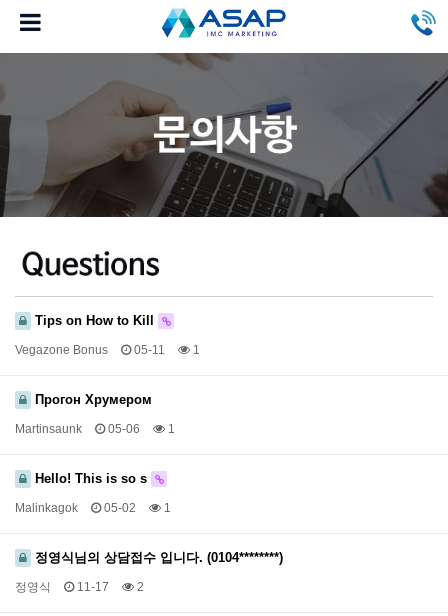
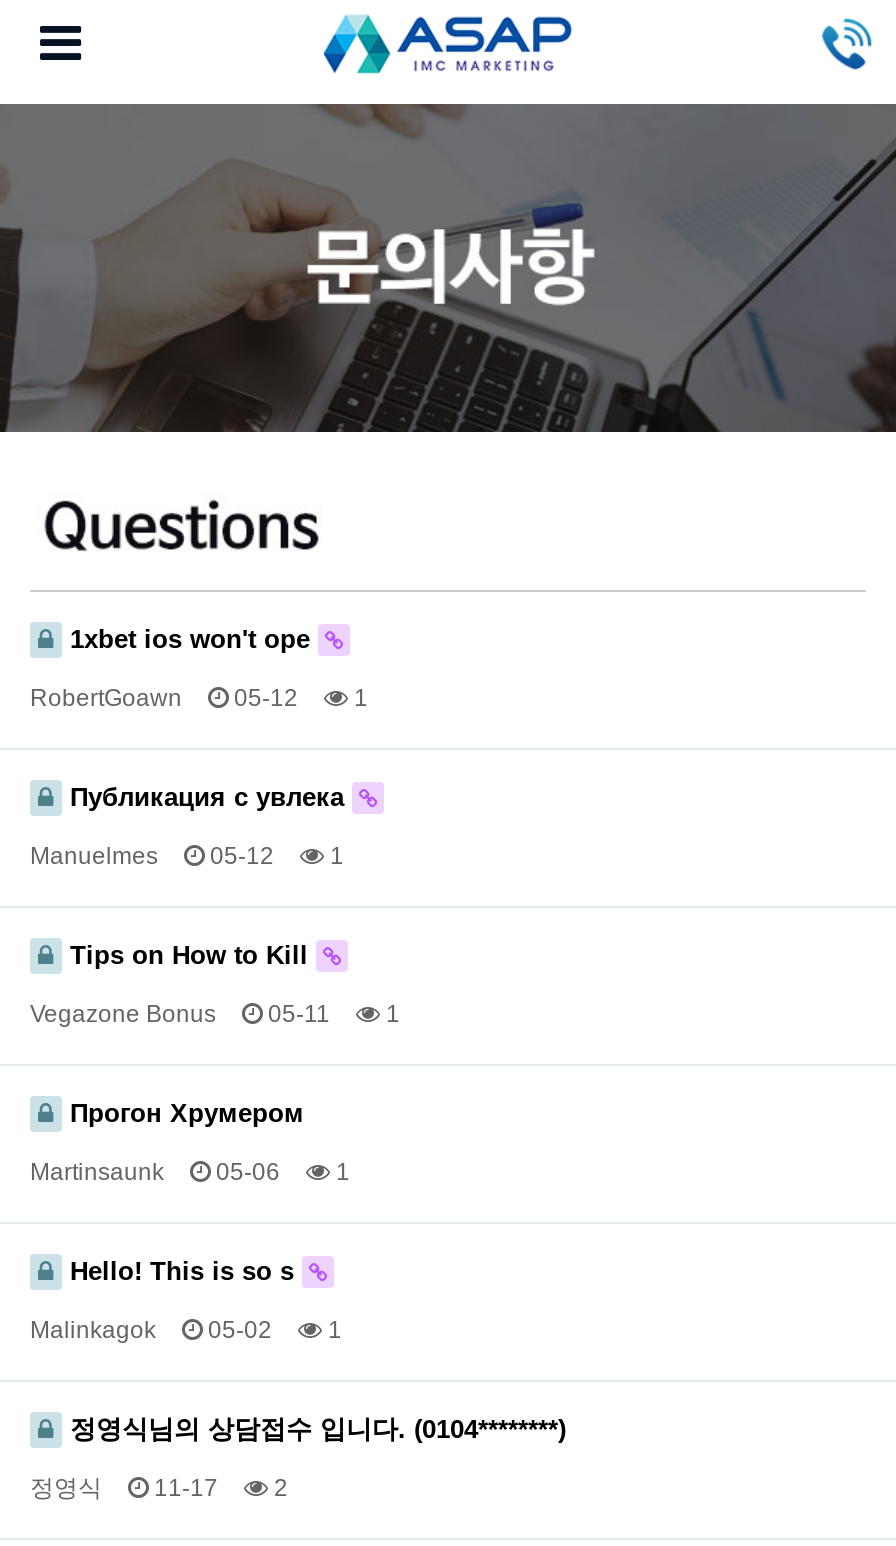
+ 1xbet ios won't ope
+ RobertGoawn
+ 05-12
+ 1
+ Публикация с увлека
+ Manuelmes
+ 05-12
+ 1
